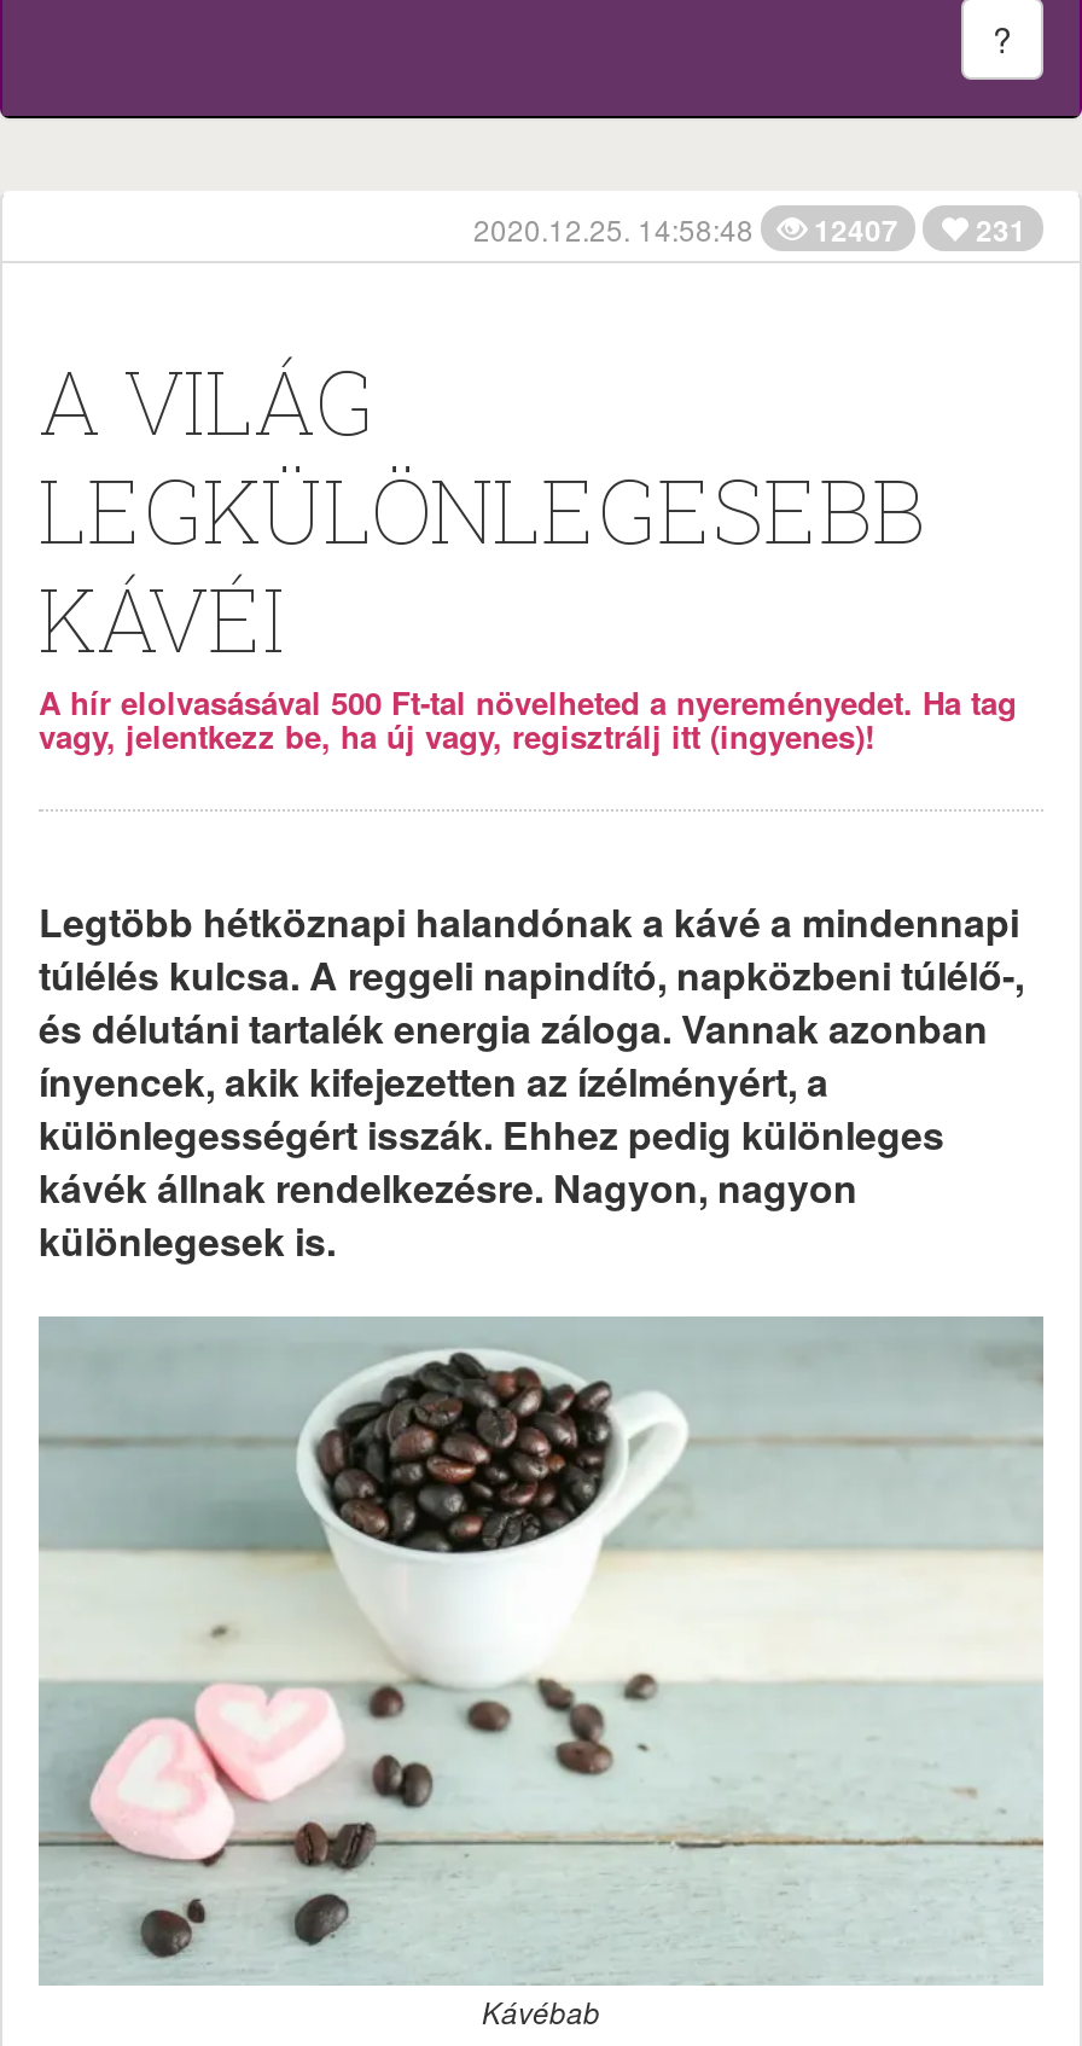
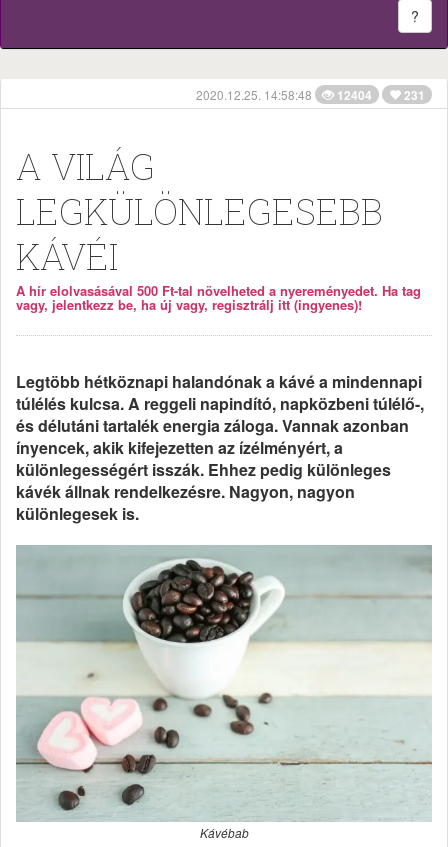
- 2020.12.25. 14:58:48 12407 231
+ 2020.12.25. 14:58:48 12404 231
